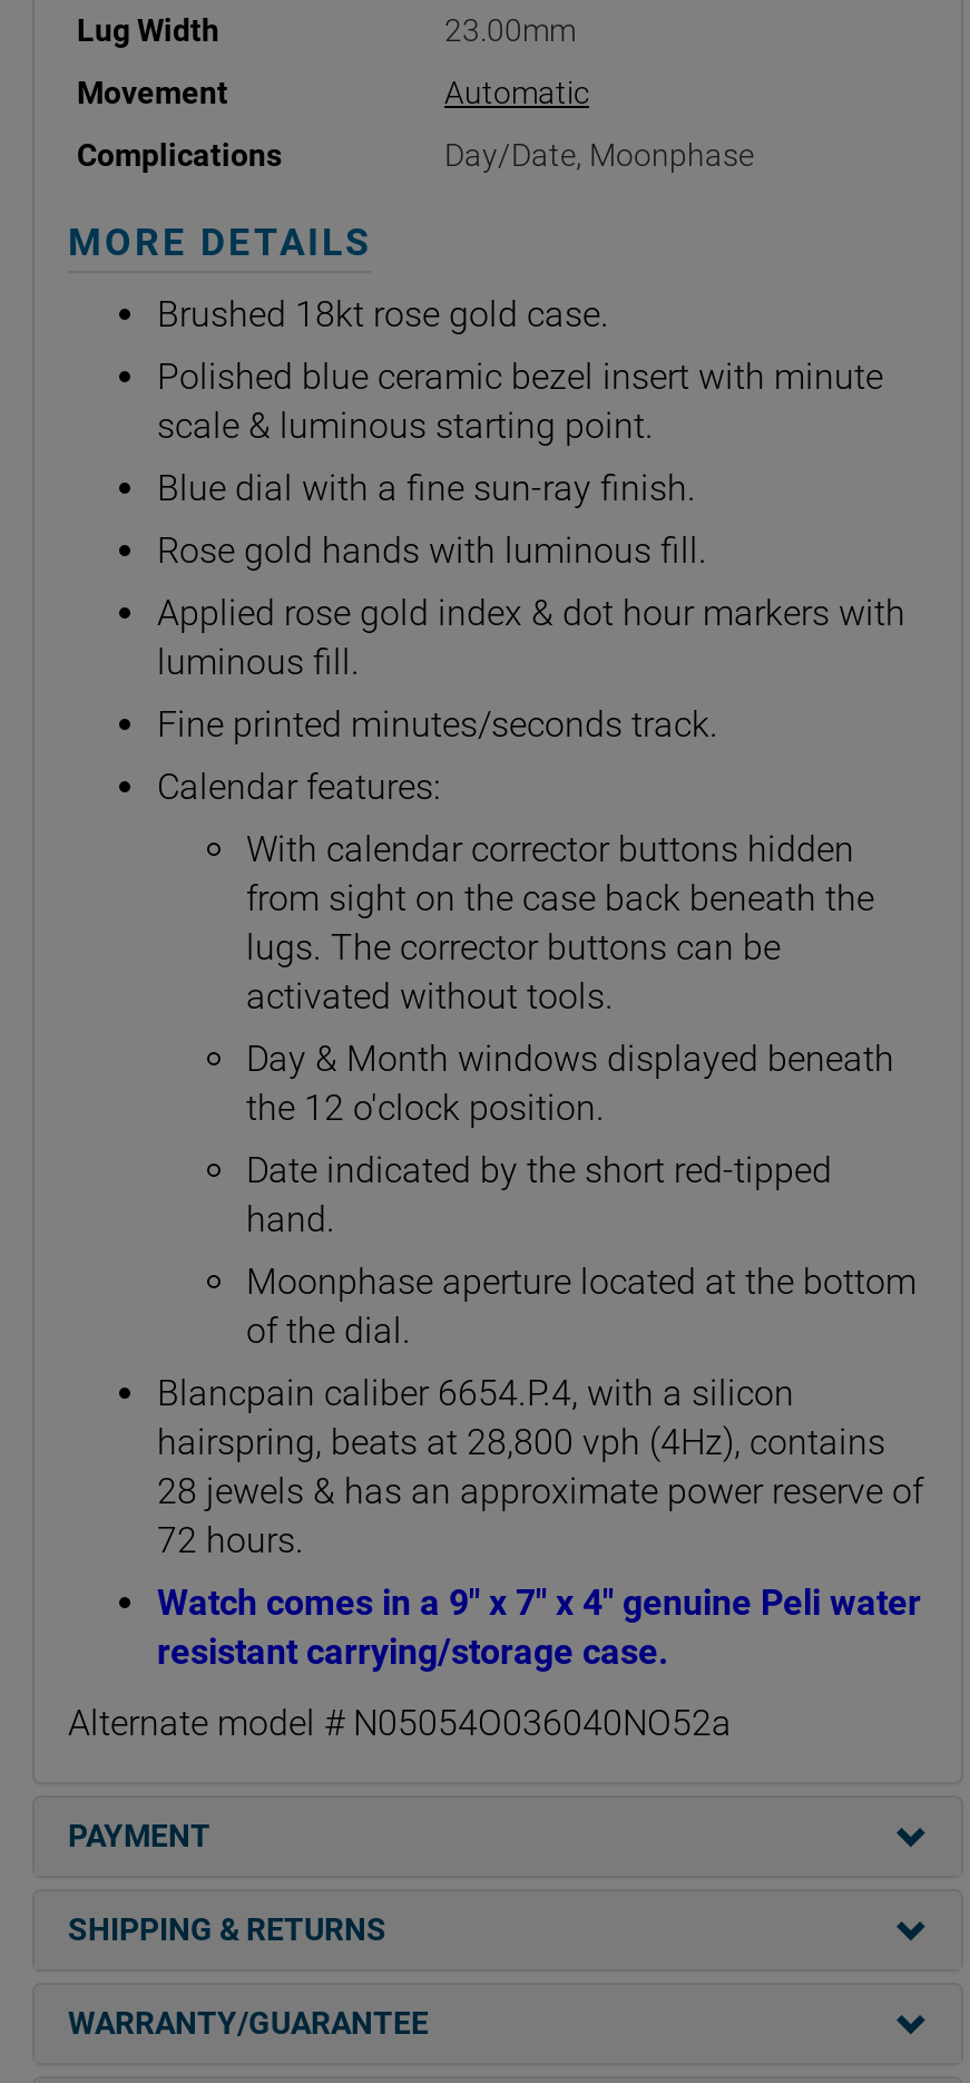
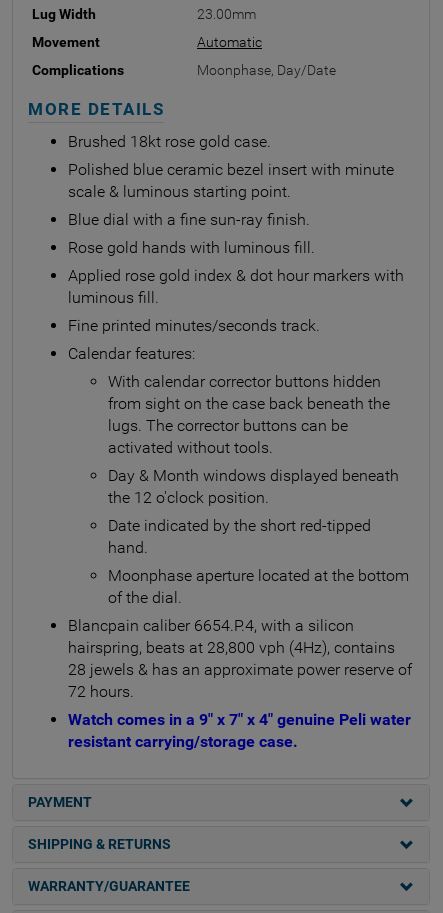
- Day/Date, Moonphase
+ Moonphase, Day/Date

- Alternate model # N05054O036040NO52a
